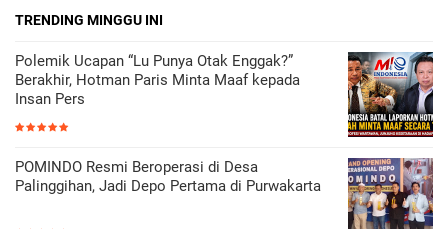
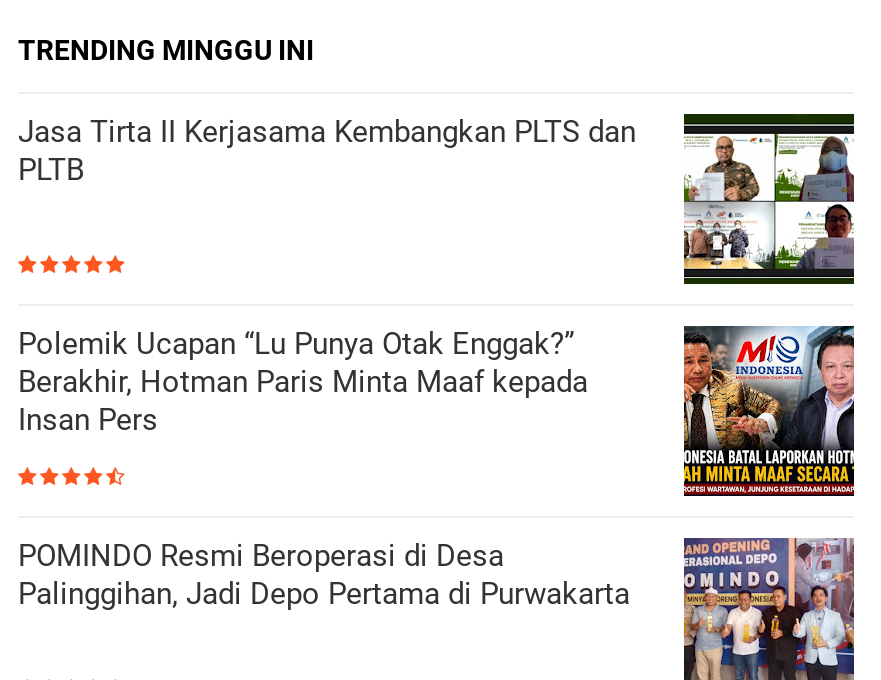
+ [image]
+ Jasa Tirta II Kerjasama Kembangkan PLTS dan
+ PLTB
